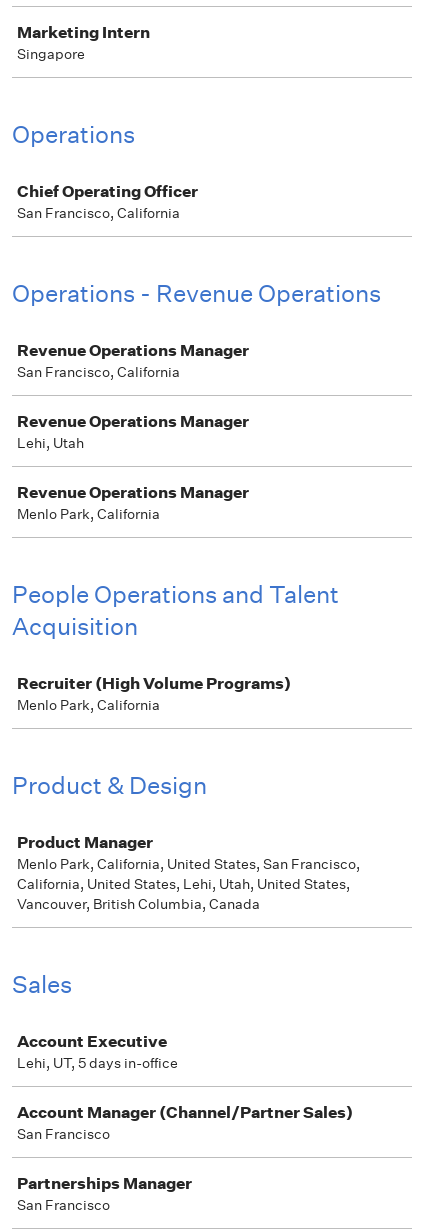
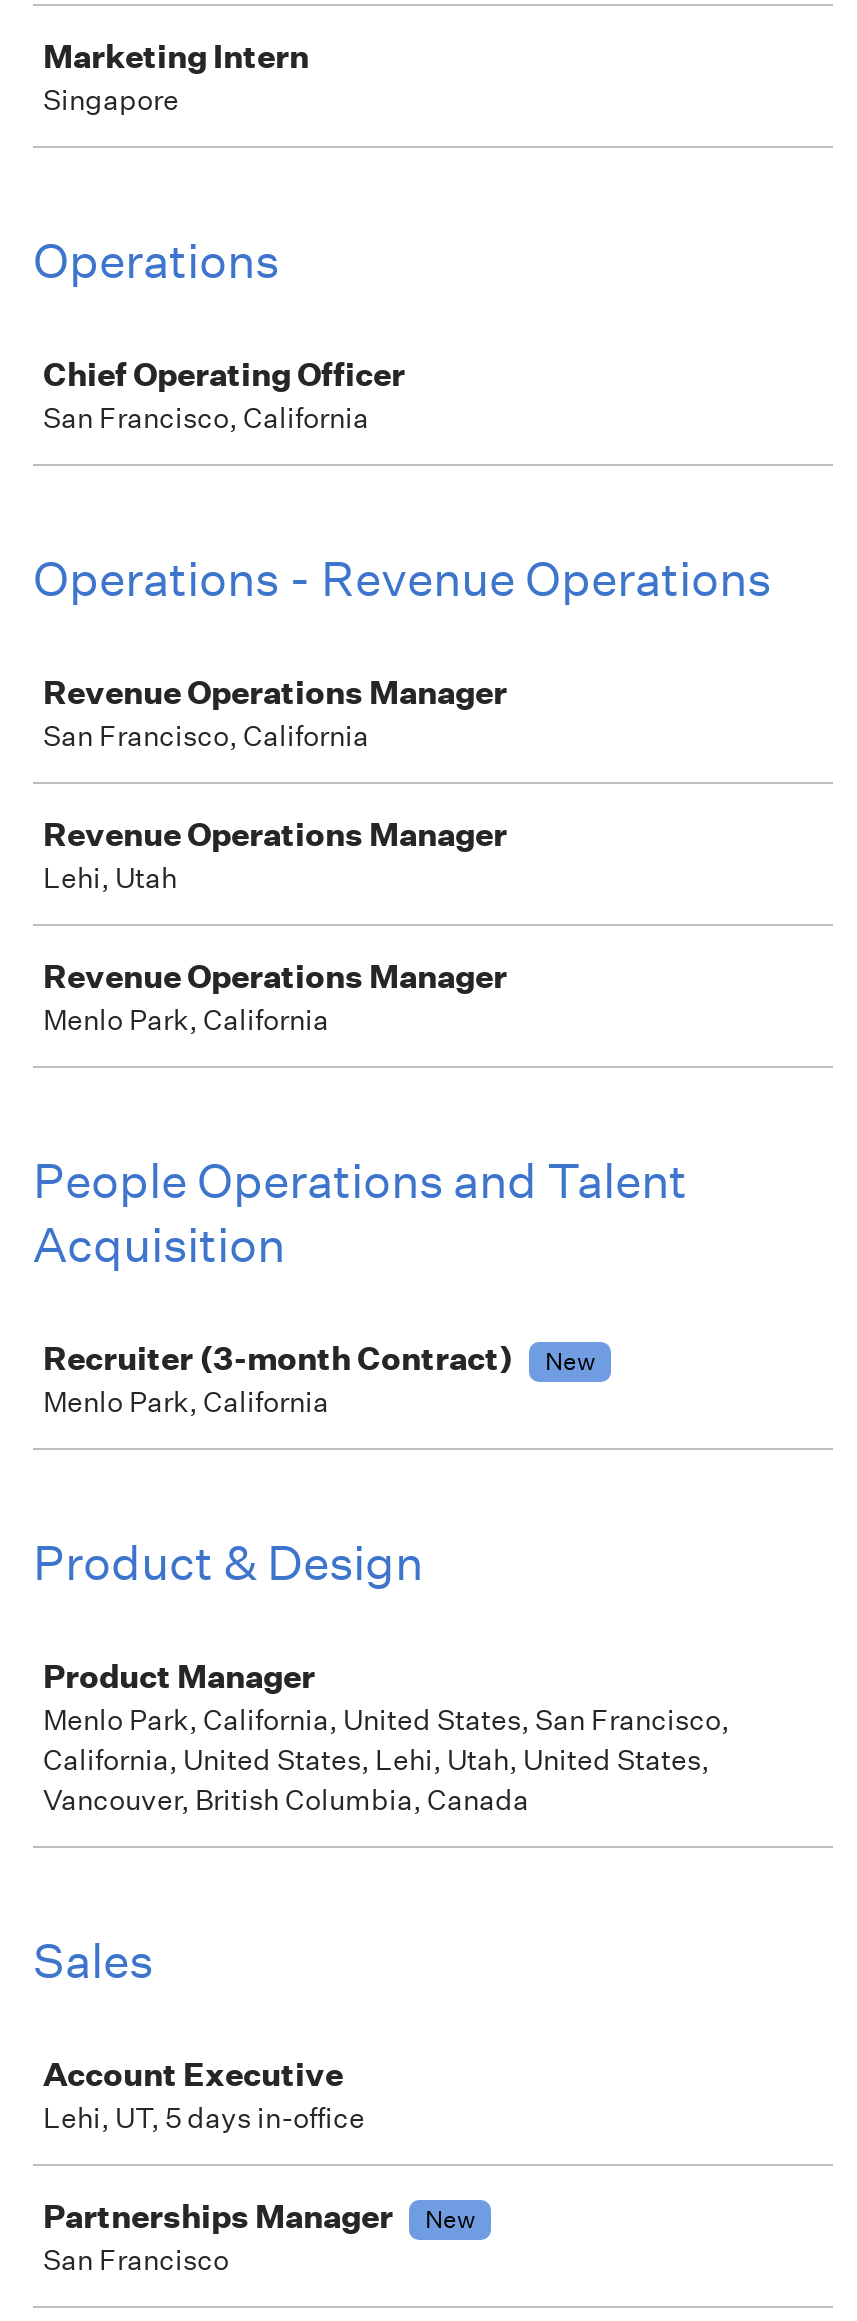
- Recruiter (High Volume Programs)
+ Recruiter (3-month Contract)
+ New

- Account Manager (Channel/Partner Sales)
- San Francisco

+ New
